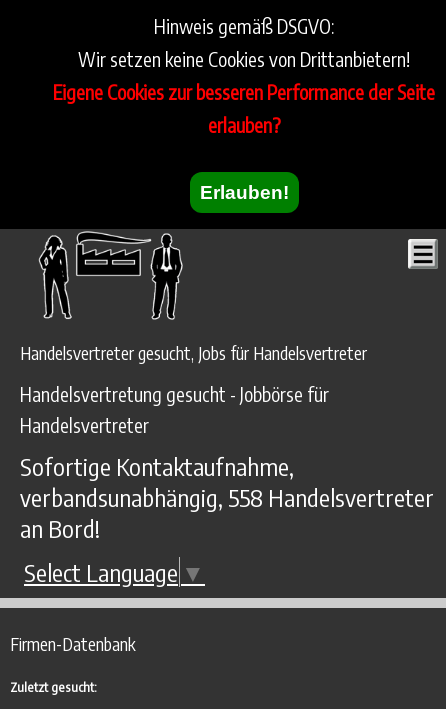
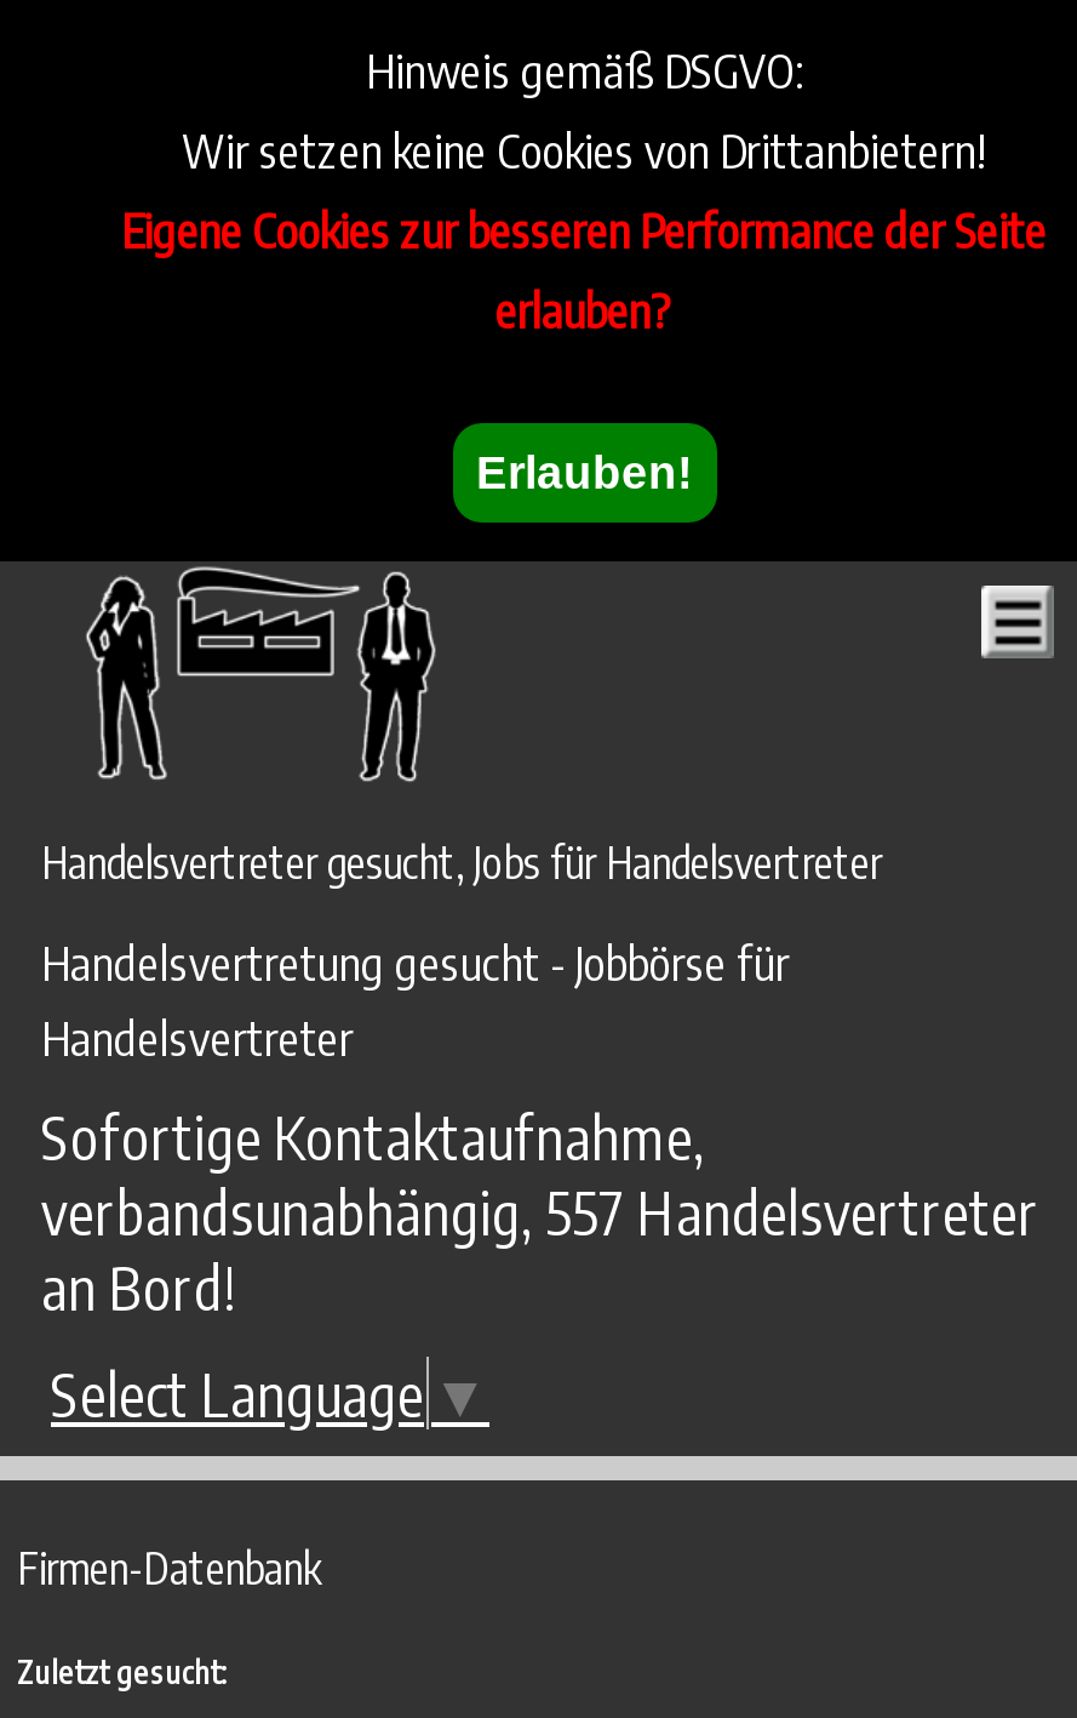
- verbandsunabhängig, 558 Handelsvertreter
+ verbandsunabhängig, 557 Handelsvertreter
